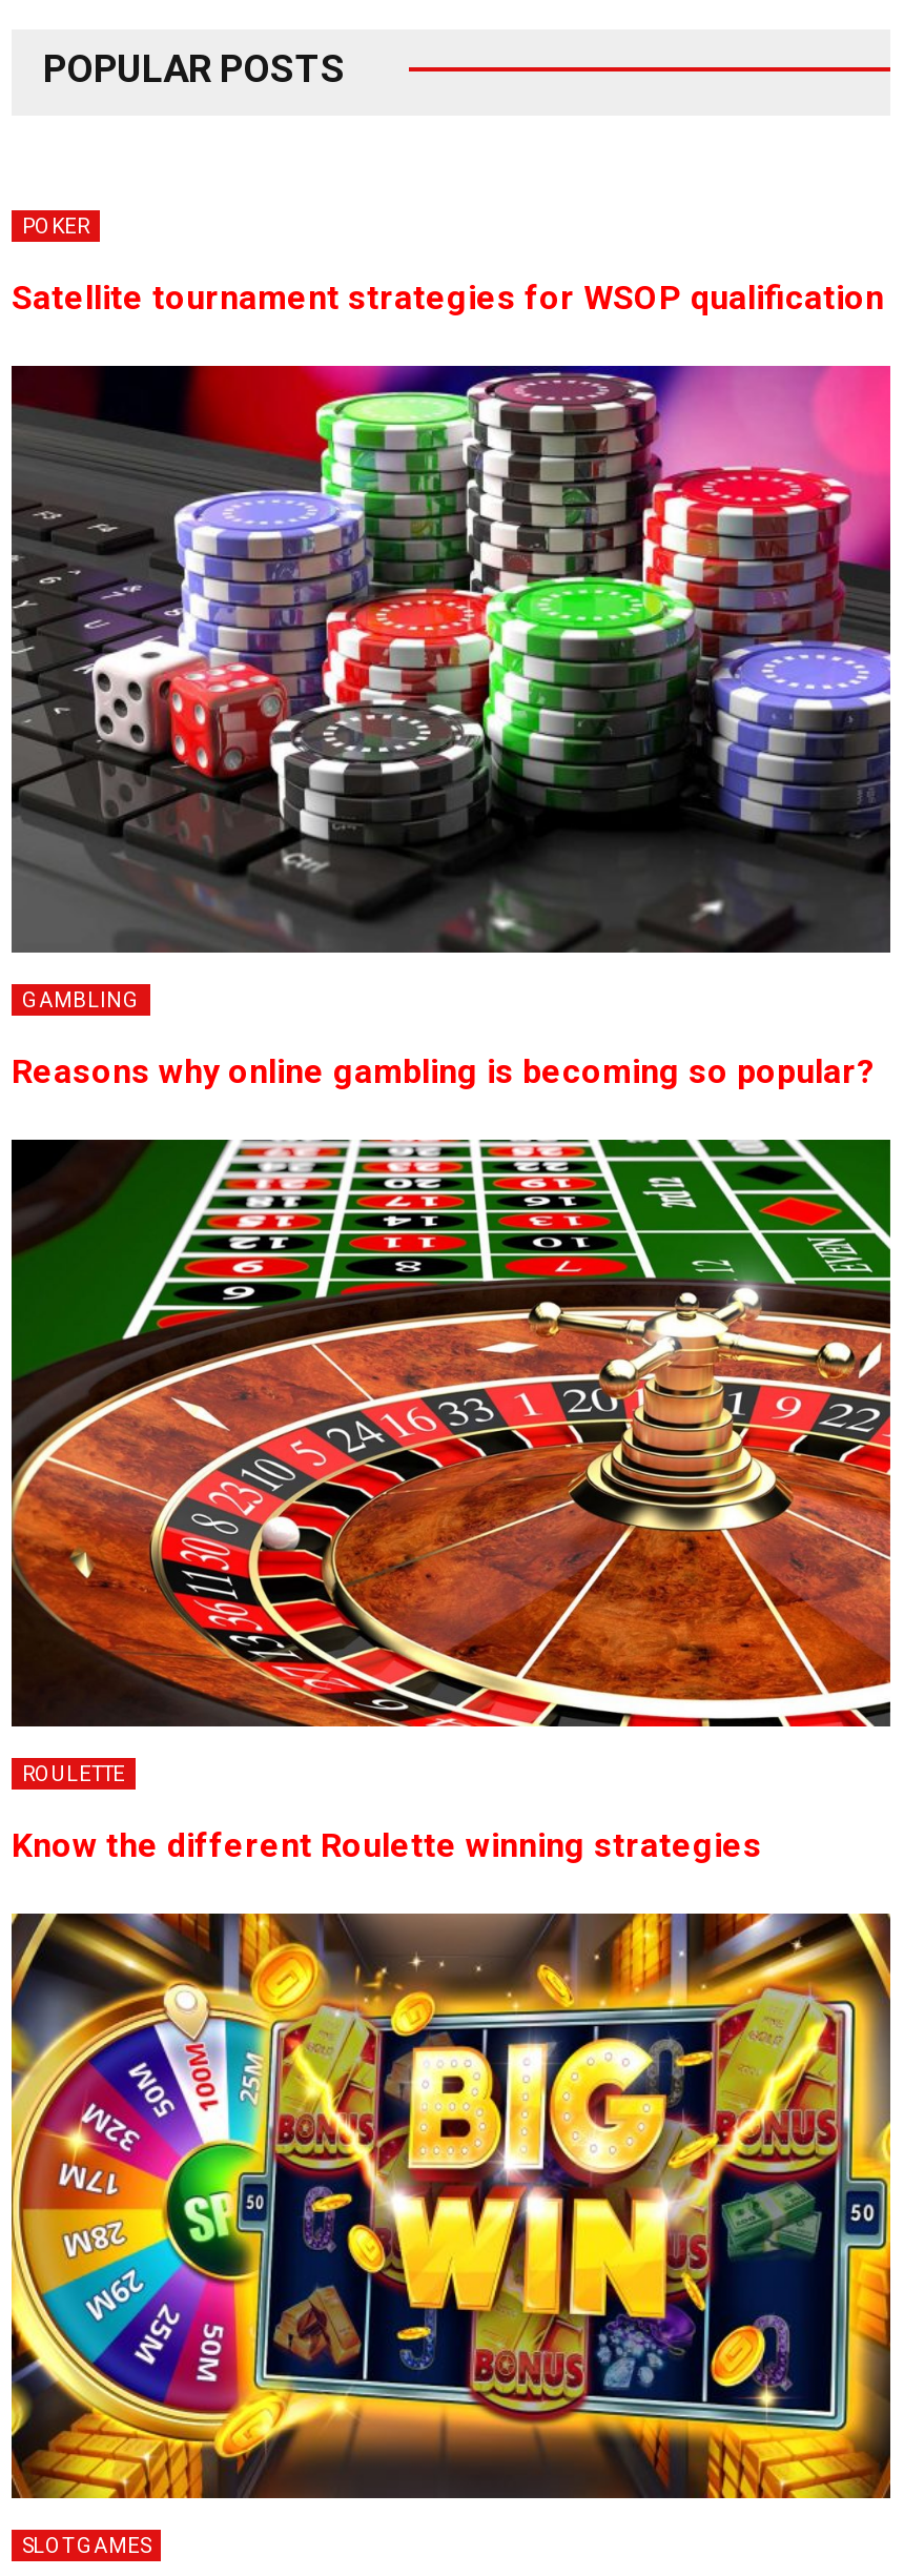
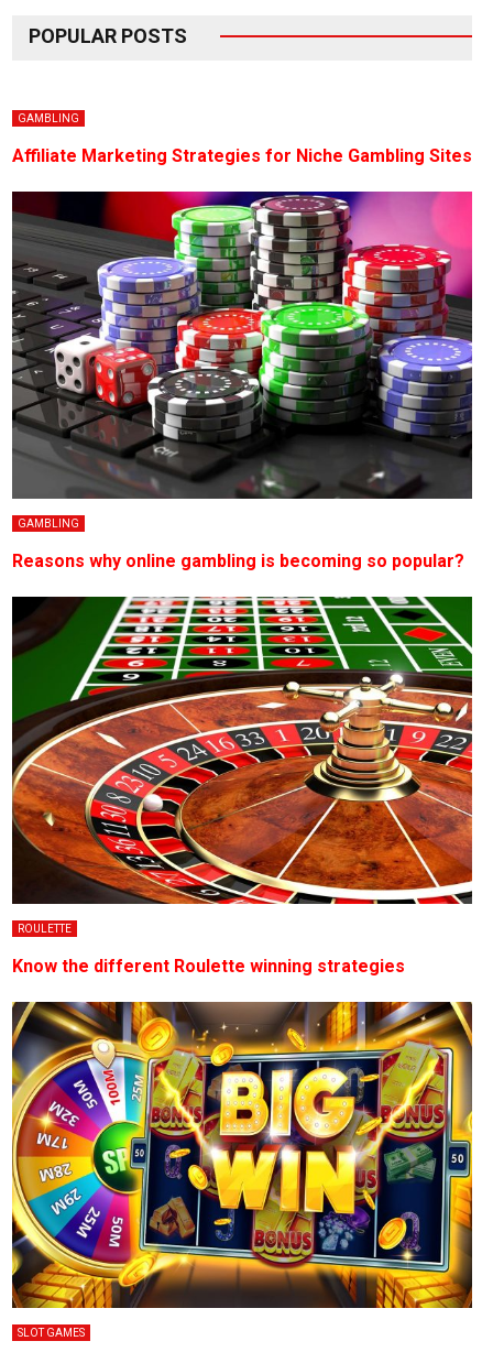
- POKER
+ GAMBLING

- Satellite tournament strategies for WSOP qualification
+ Affiliate Marketing Strategies for Niche Gambling Sites
